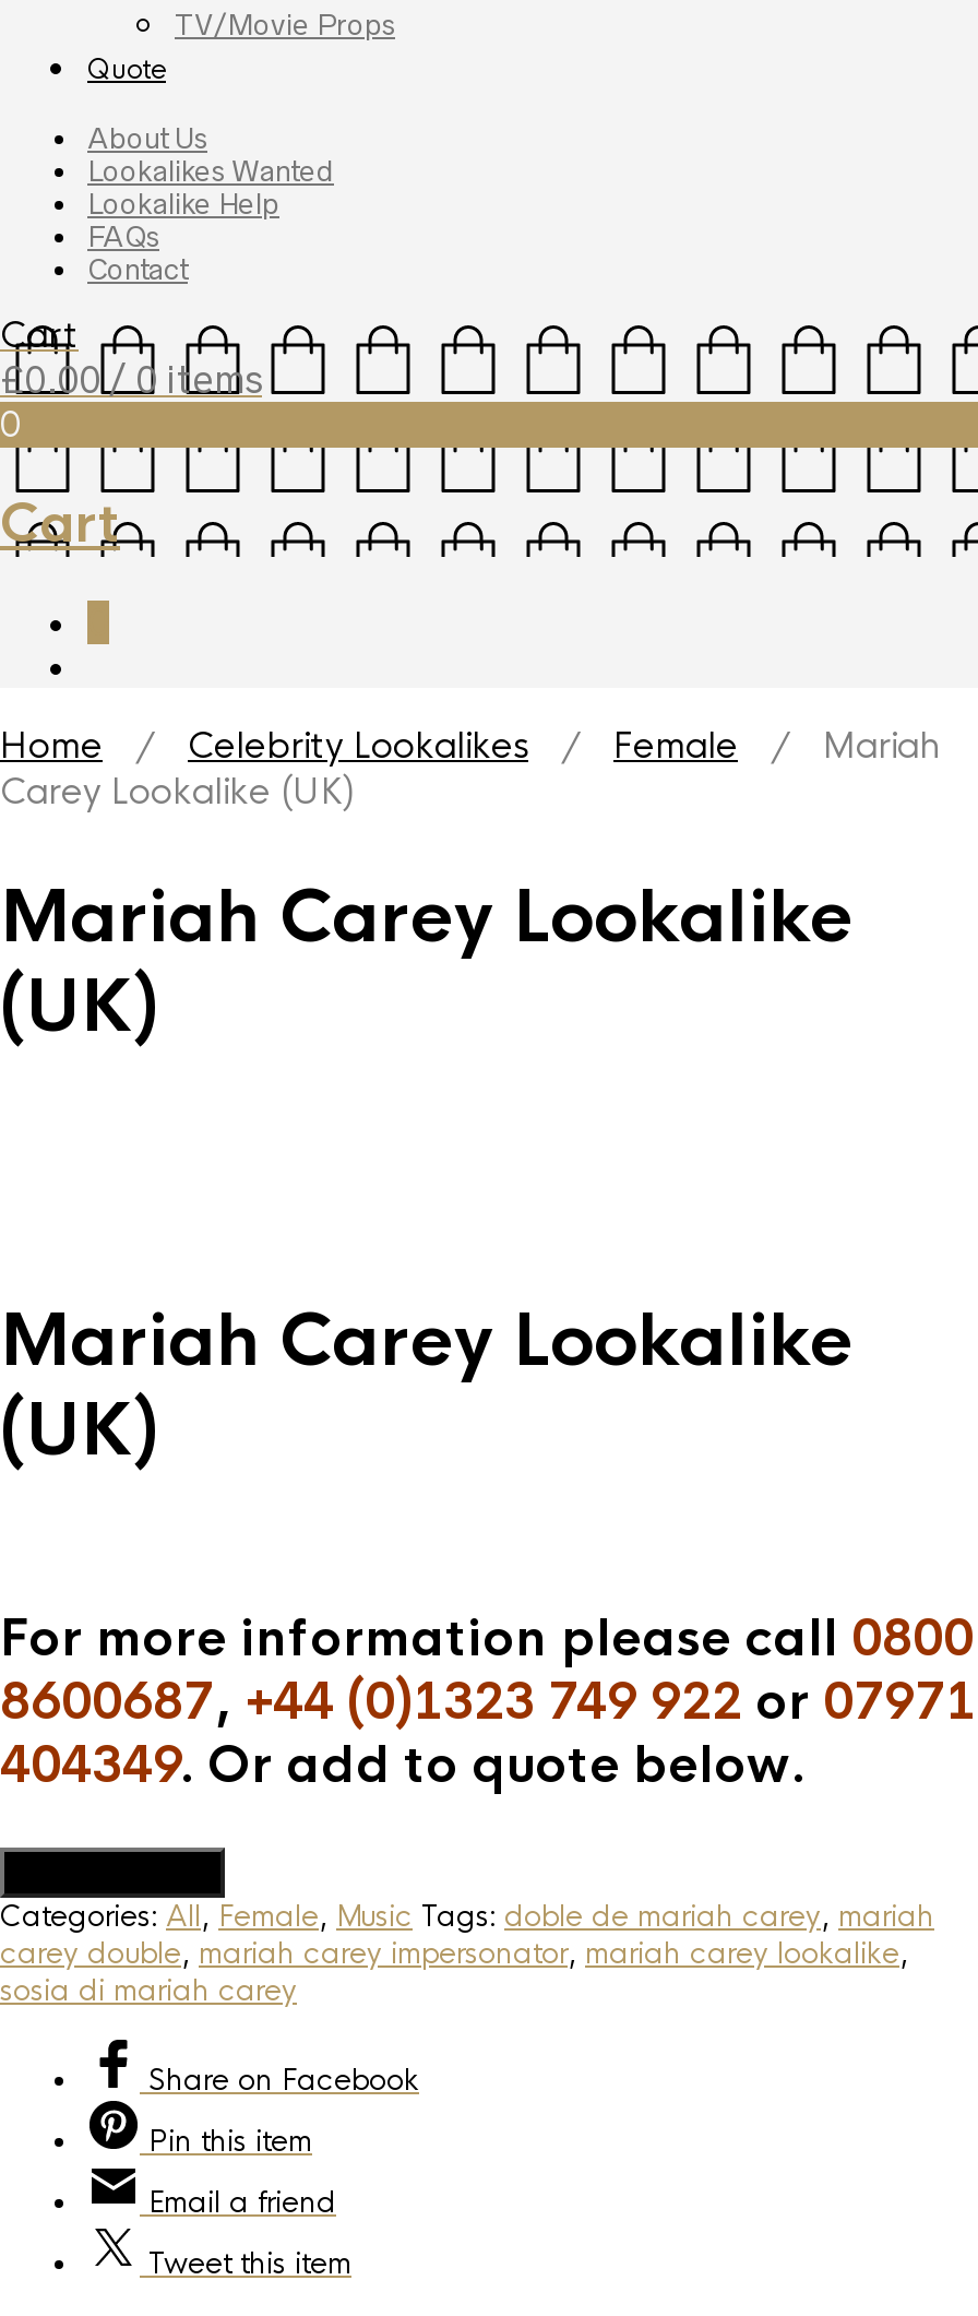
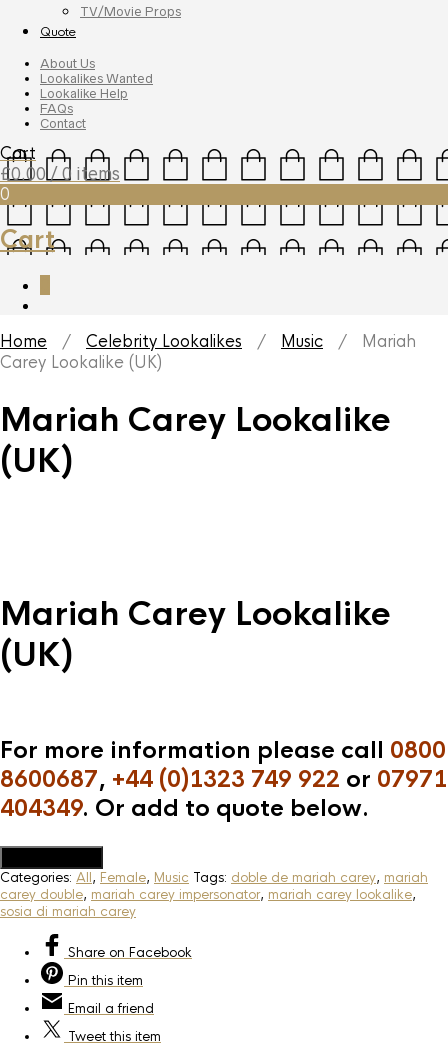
- Home / Celebrity Lookalikes / Female / Mariah
+ Home / Celebrity Lookalikes / Music / Mariah
